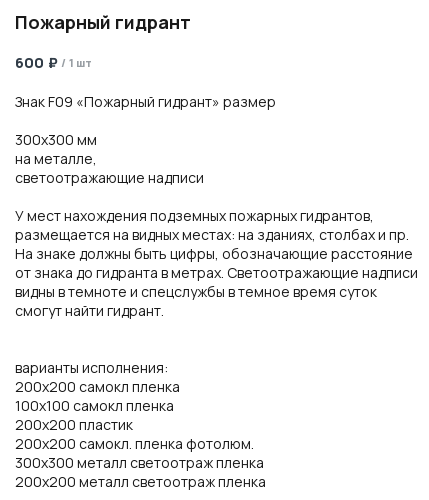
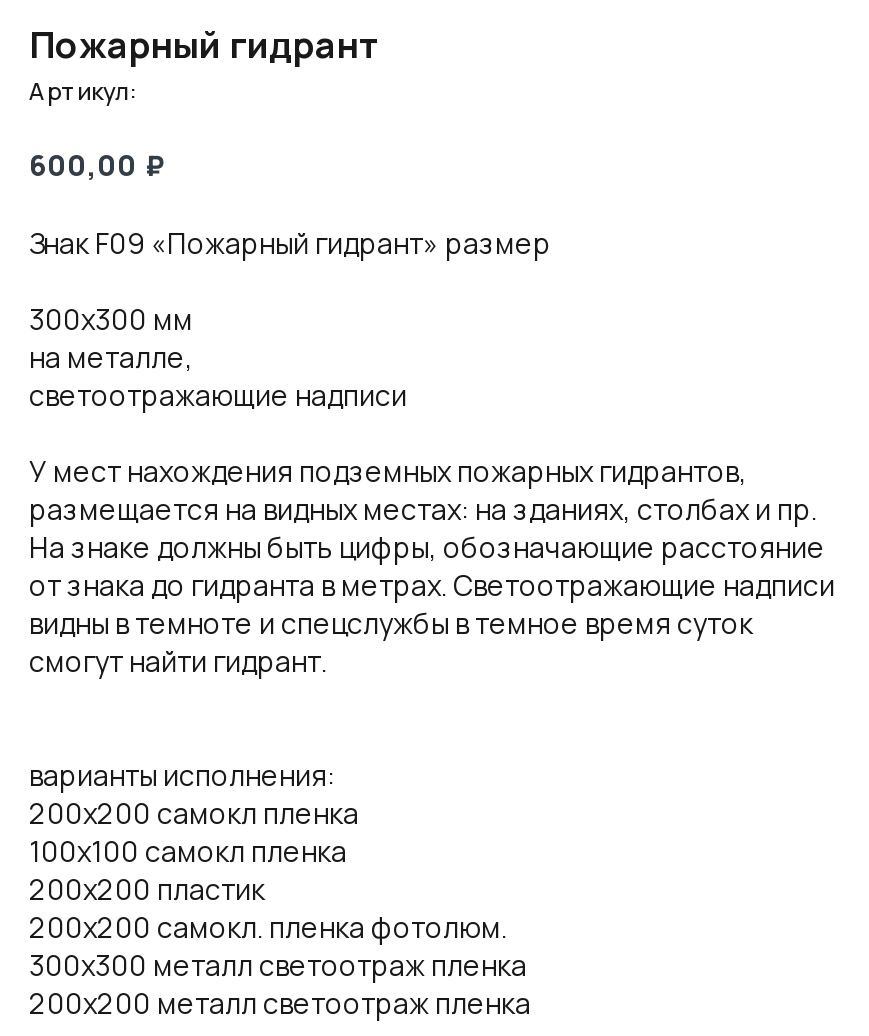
- 600 ₽ / 1 шт
+ Артикул:
+ 600,00 ₽
